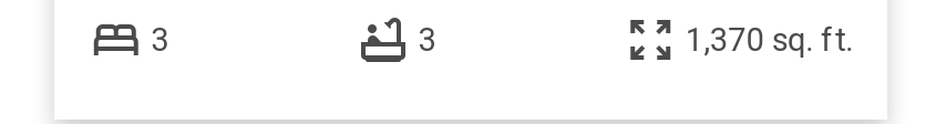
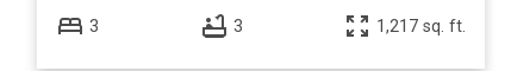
- 1,370 sq. ft.
+ 1,217 sq. ft.
